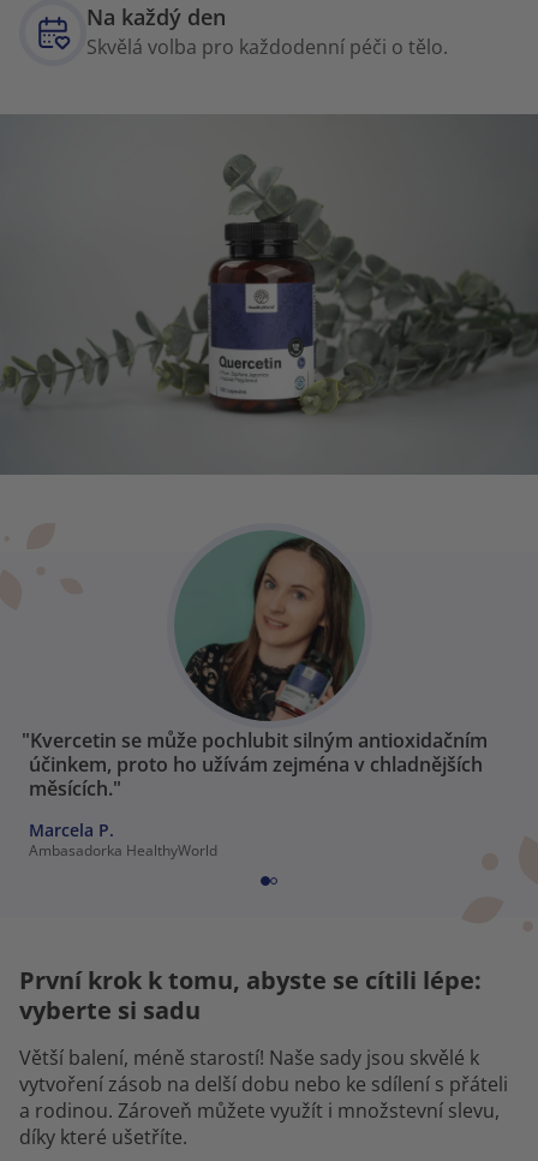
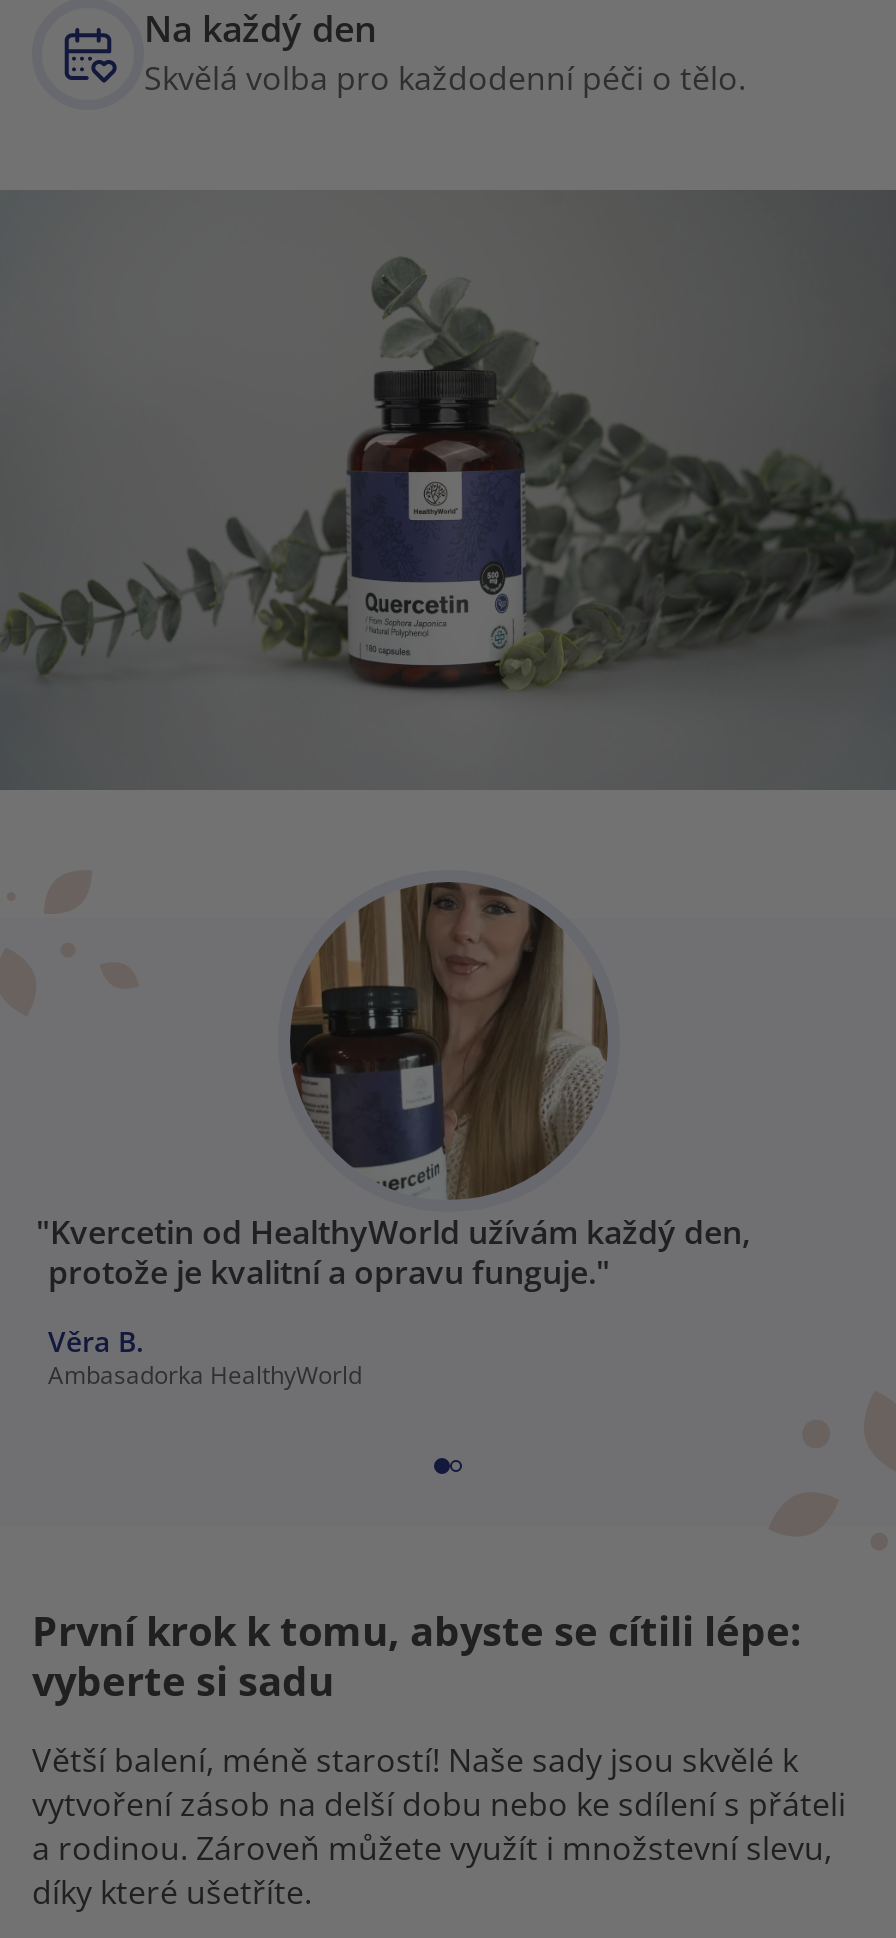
- [image]
- "Kvercetin se může pochlubit silným antioxidačním
- účinkem, proto ho užívám zejména v chladnějších
- měsících."
+ [image]
+ "Kvercetin od HealthyWorld užívám každý den,
+ protože je kvalitní a opravu funguje."

- Marcela P.
+ Věra B.

moved up: Ambasadorka HealthyWorld
